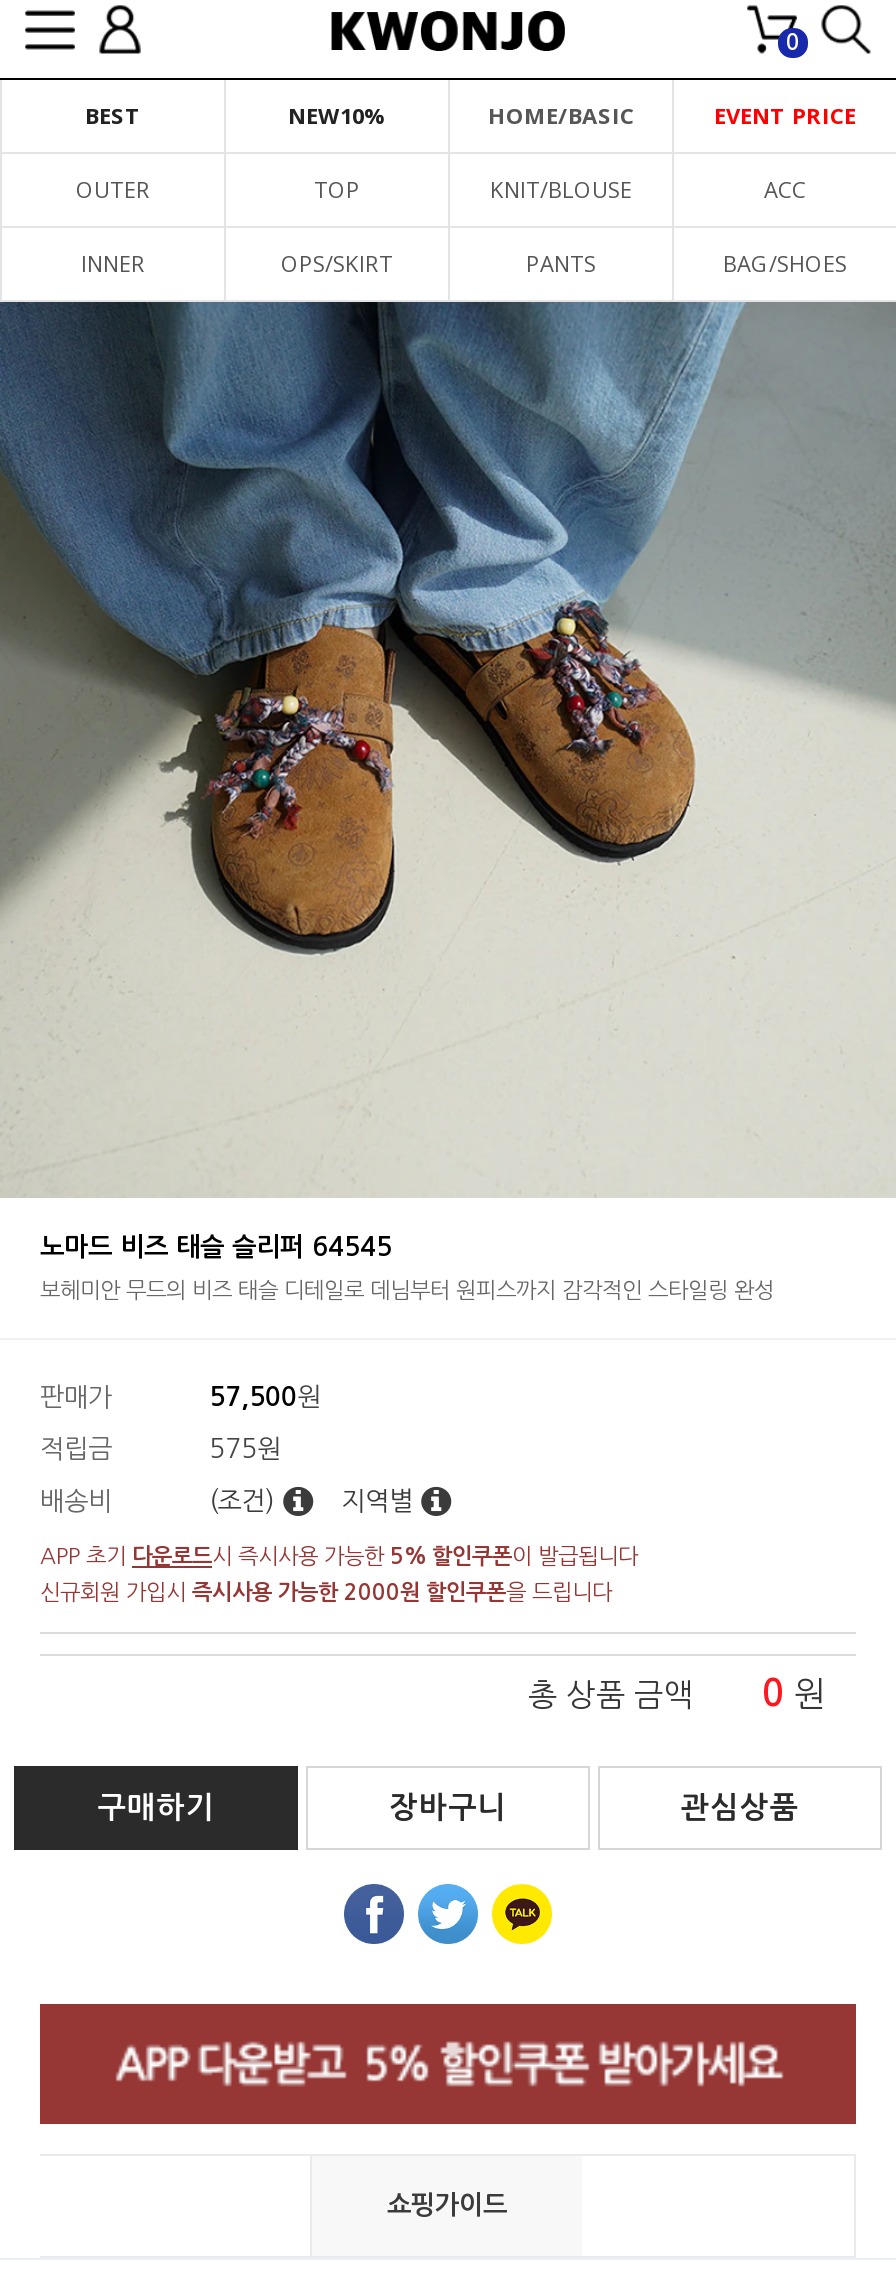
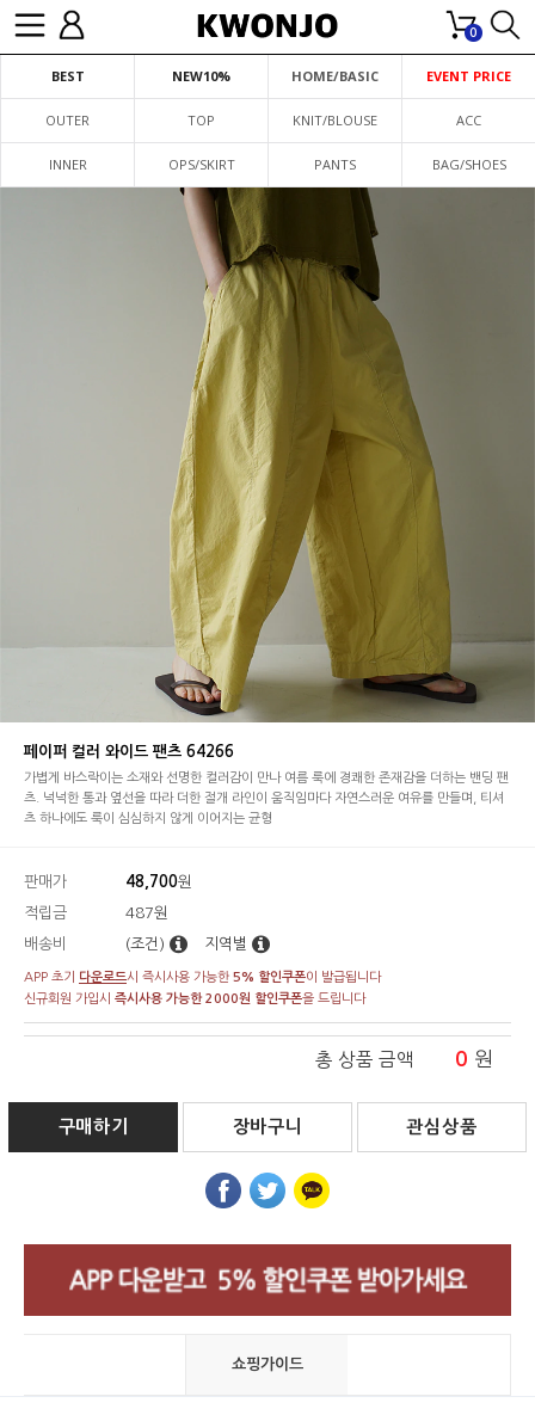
- [image]
- 노마드 비즈 태슬 슬리퍼 64545
- 보헤미안 무드의 비즈 태슬 디테일로 데님부터 원피스까지 감각적인 스타일링 완성
+ [image]
+ 페이퍼 컬러 와이드 팬츠 64266
+ 가볍게 바스락이는 소재와 선명한 컬러감이 만나 여름 룩에 경쾌한 존재감을 더하는 밴딩 팬
+ 츠. 넉넉한 통과 옆선을 따라 더한 절개 라인이 움직임마다 자연스러운 여유를 만들며, 티셔
+ 츠 하나에도 룩이 심심하지 않게 이어지는 균형

- 57,500원
+ 48,700원

- 575원
+ 487원
